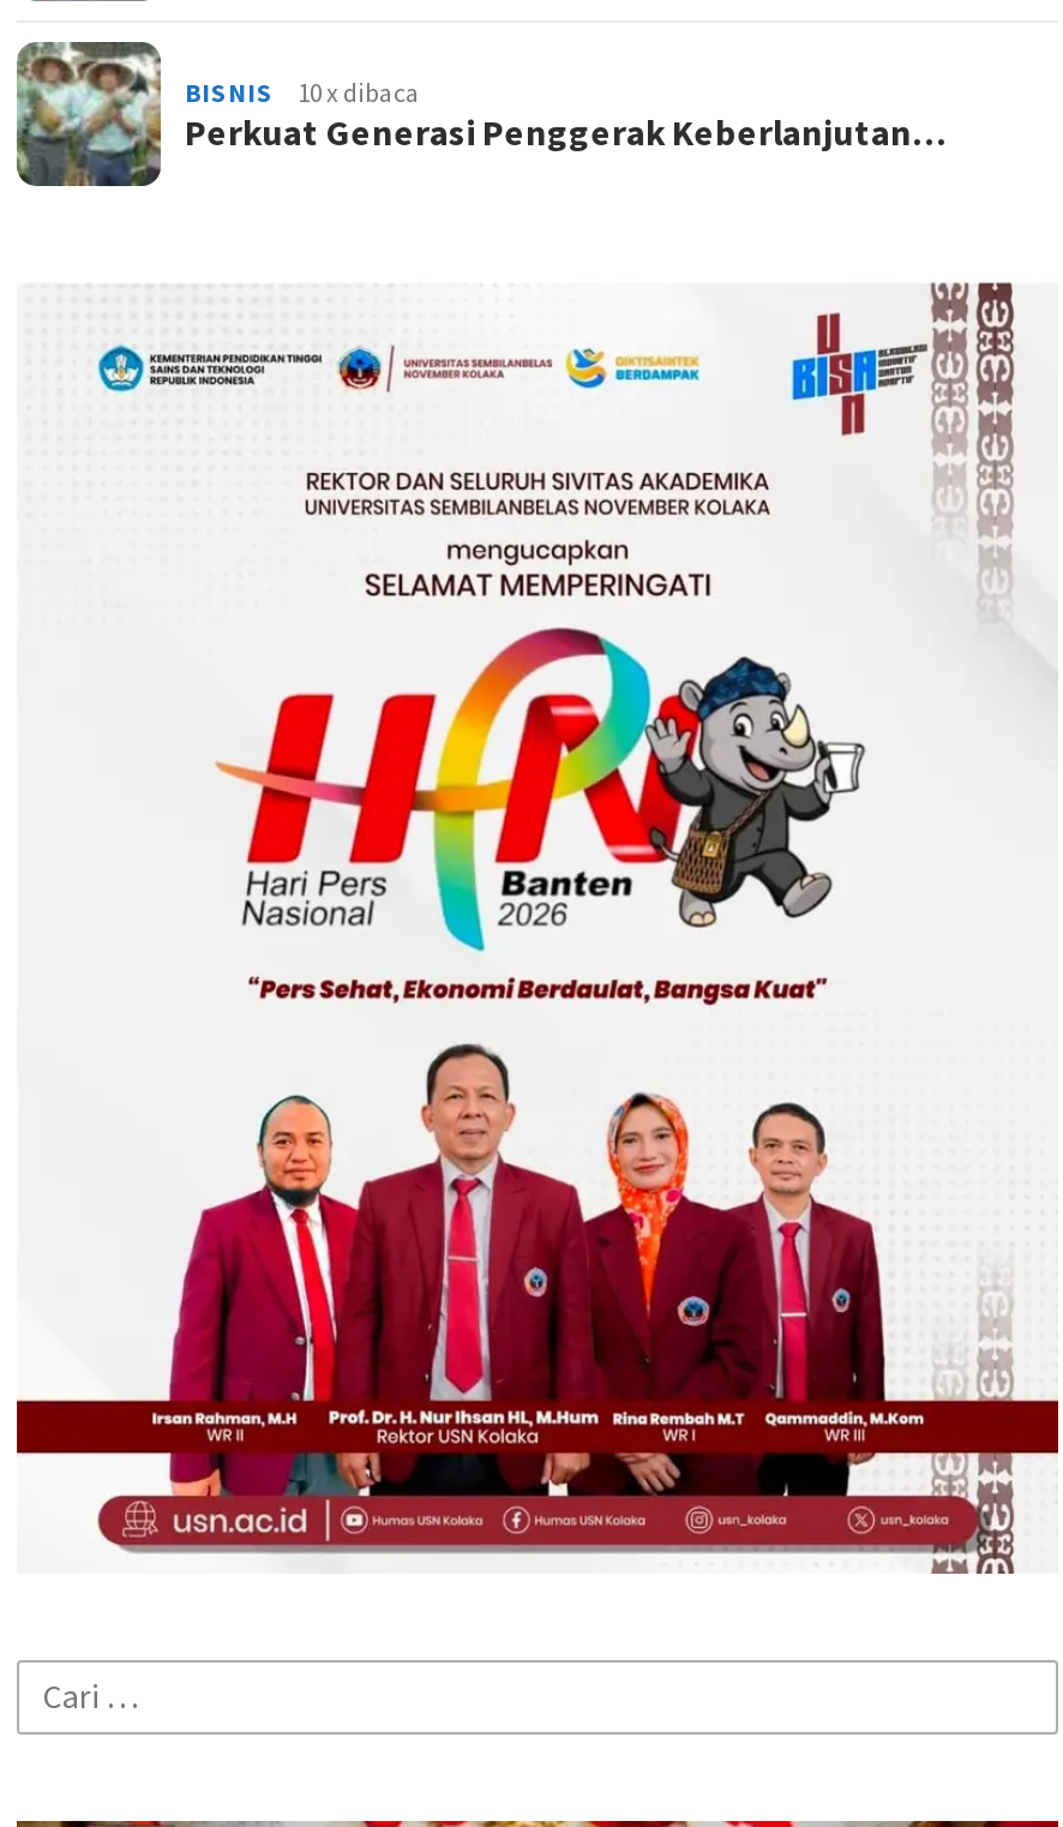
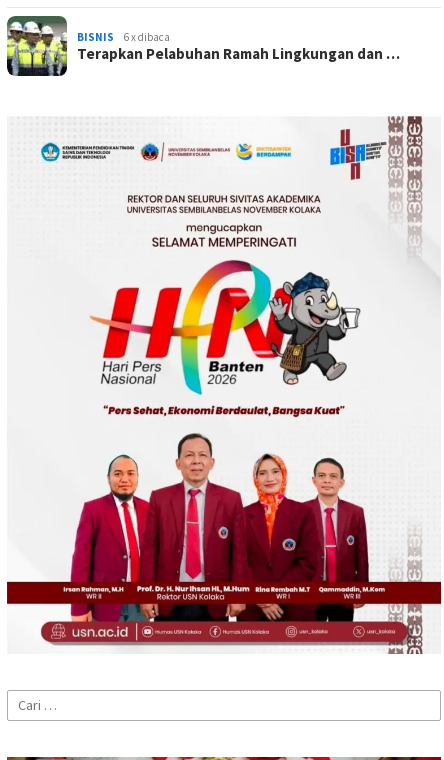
- [image]
- 10 x dibaca
- Perkuat Generasi Penggerak Keberlanjutan…
+ [image]
+ 6 x dibaca
+ Terapkan Pelabuhan Ramah Lingkungan dan …
